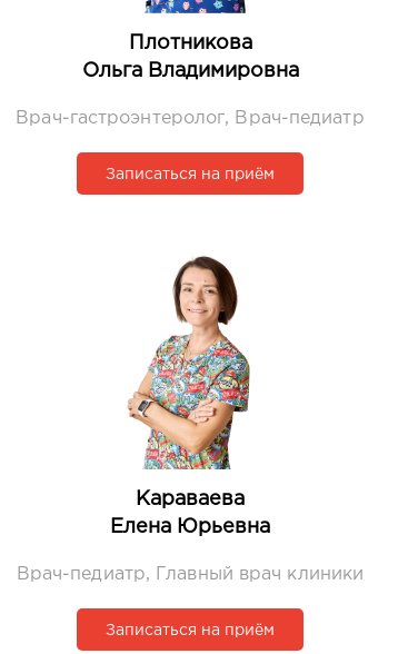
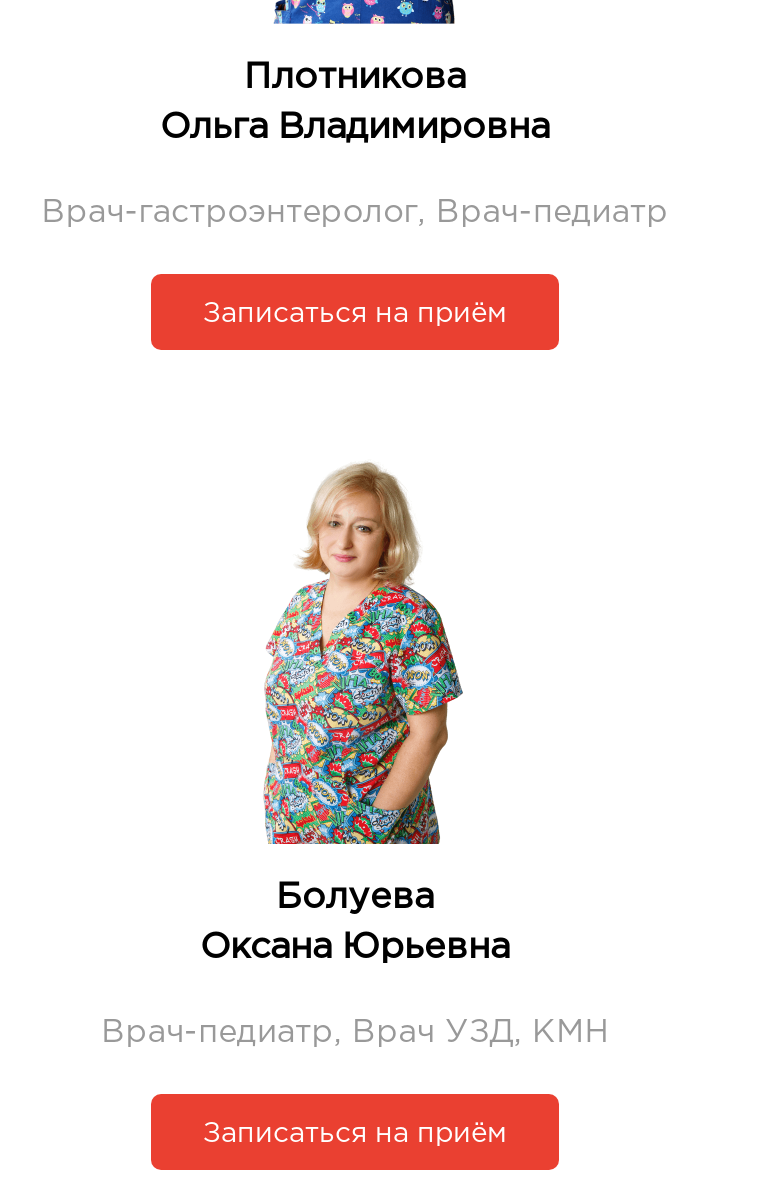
- [image]
- Караваева
+ [image]
+ Болуева

- Елена Юрьевна
+ Оксана Юрьевна

- Врач-педиатр, Главный врач клиники
+ Врач-педиатр, Врач УЗД, КМН
